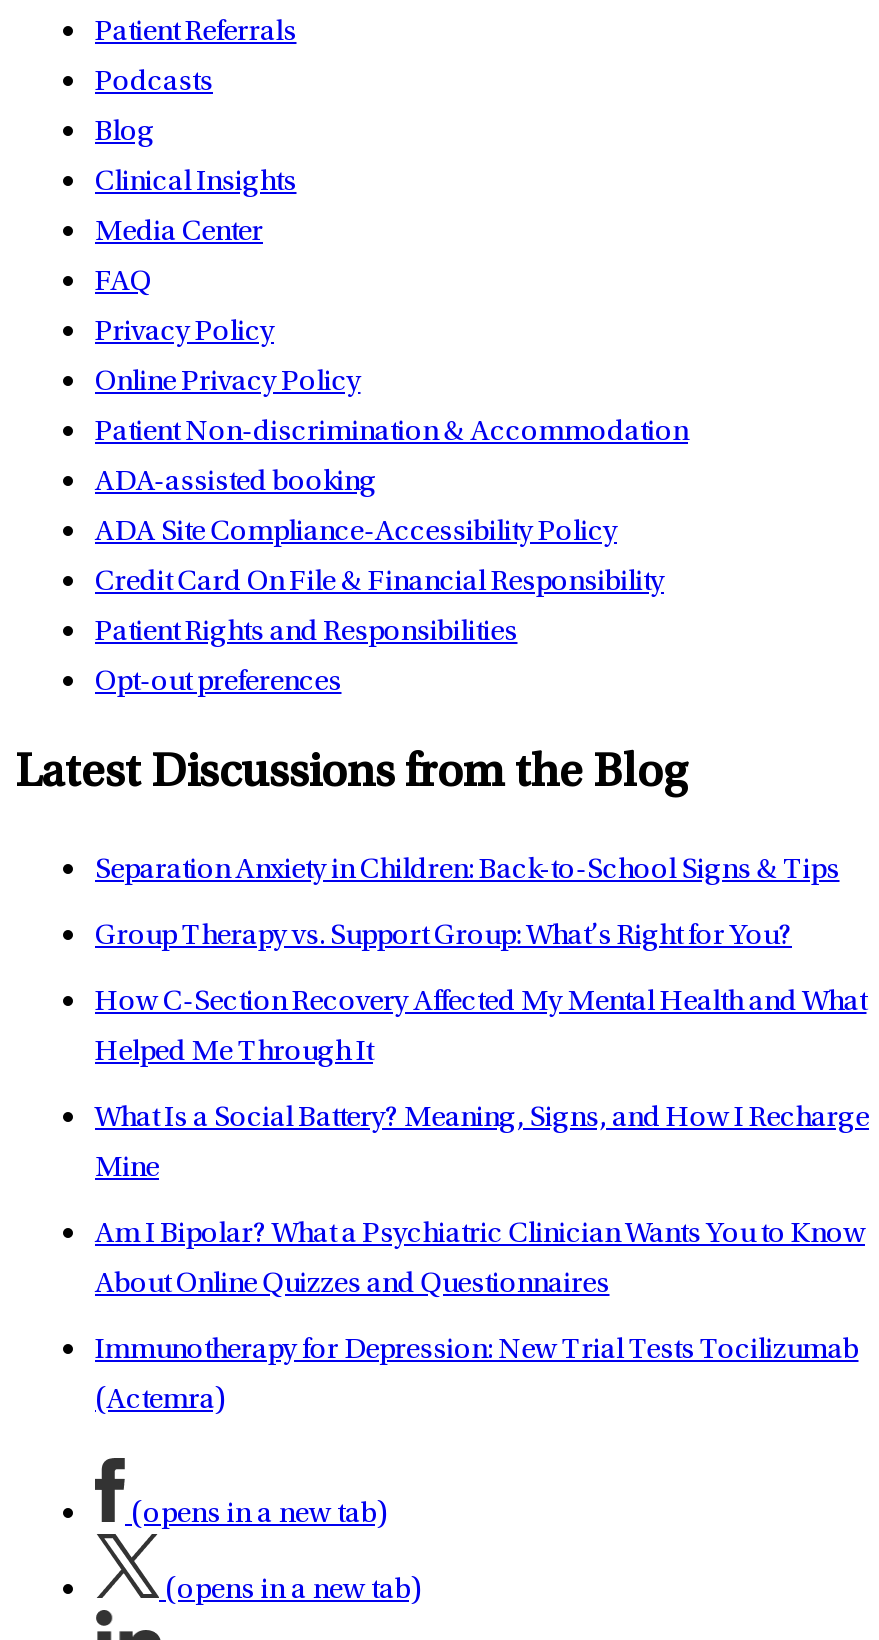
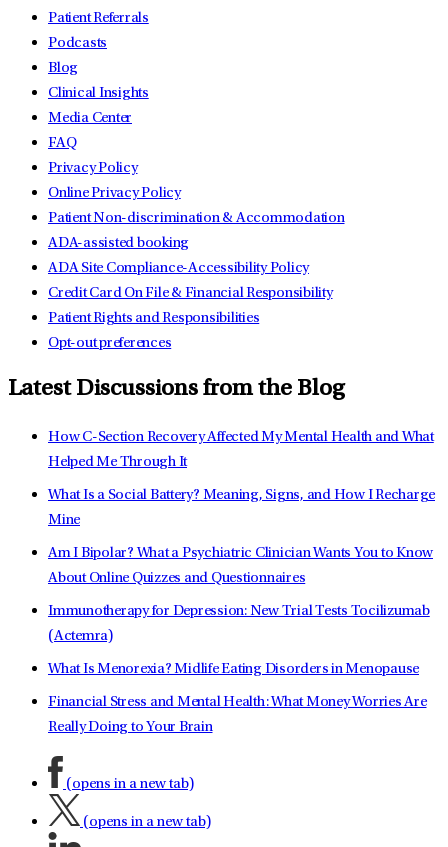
- Separation Anxiety in Children: Back-to-School Signs & Tips
- Group Therapy vs. Support Group: What’s Right for You?

moved up: How C-Section Recovery Affected My Mental Health and What | Helped Me Through It | What Is a Social Battery? Meaning, Signs, and How I Recharge | Mine | Am I Bipolar? What a Psychiatric Clinician Wants You to Know | About Online Quizzes and Questionnaires | Immunotherapy for Depression: New Trial Tests Tocilizumab | (Actemra)

+ What Is Menorexia? Midlife Eating Disorders in Menopause
+ Financial Stress and Mental Health: What Money Worries Are
+ Really Doing to Your Brain
